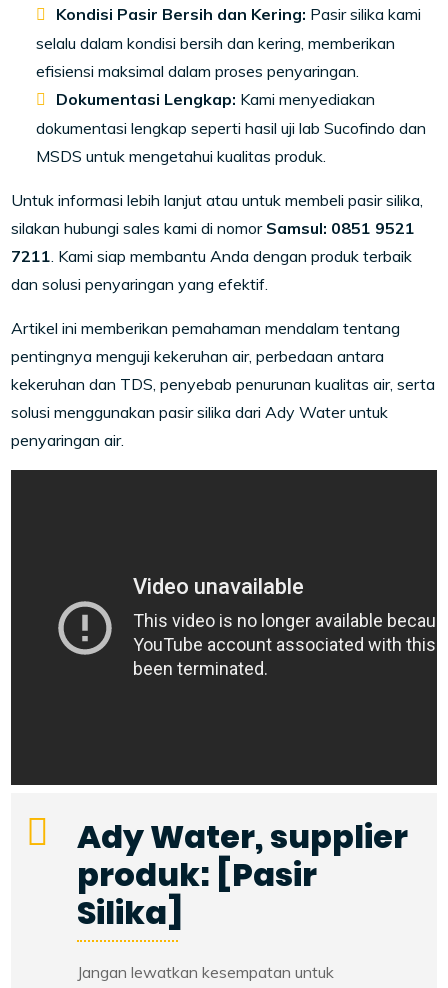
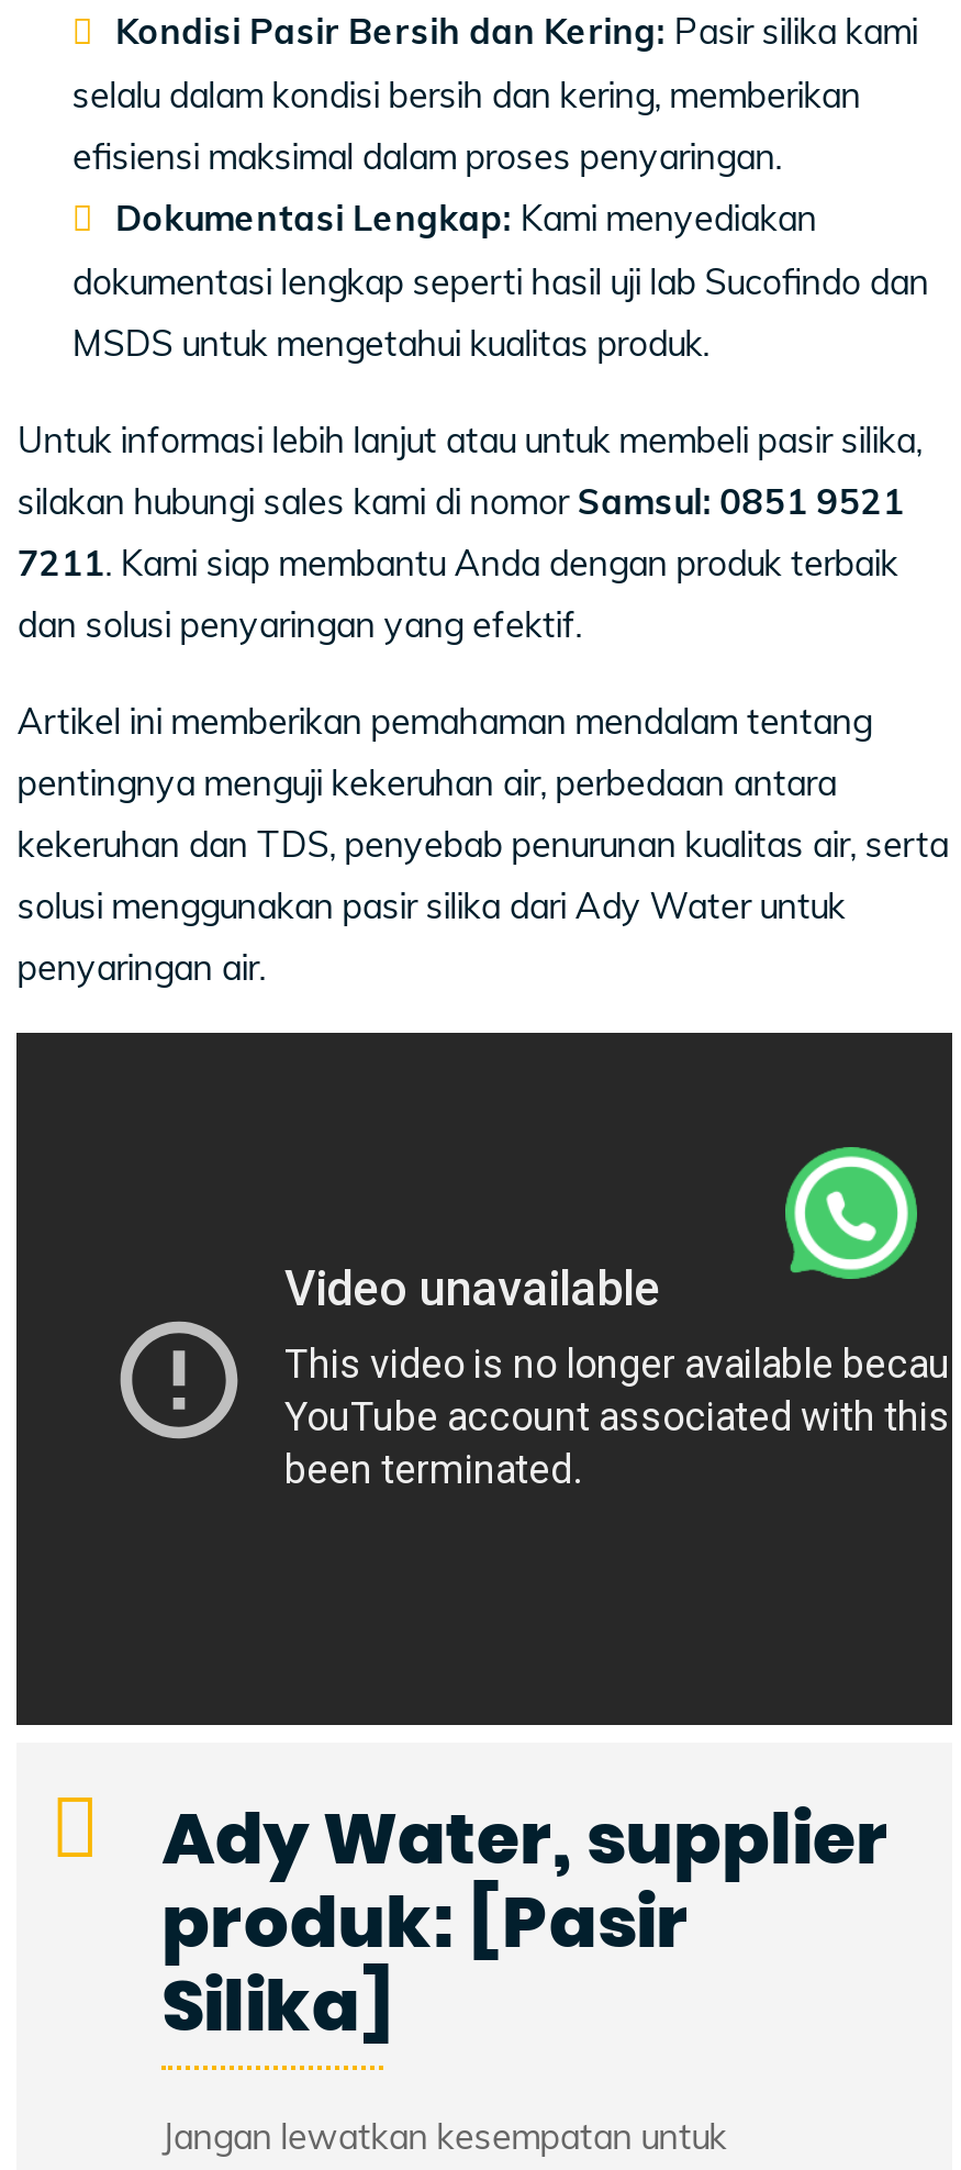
+ [image]
